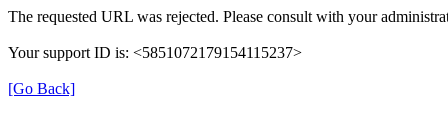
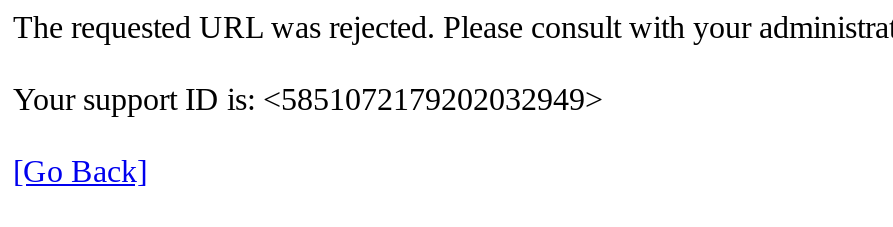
- Your support ID is: <5851072179154115237>
+ Your support ID is: <5851072179202032949>
